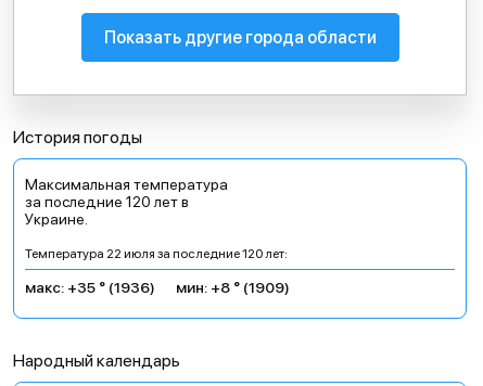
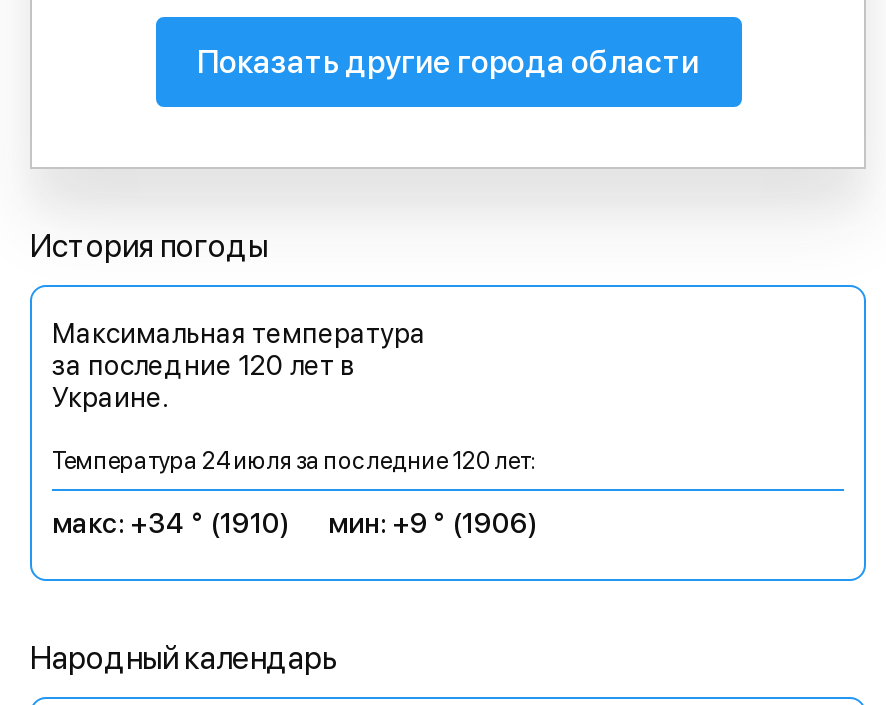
- Температура 22 июля за последние 120 лет:
+ Температура 24 июля за последние 120 лет:

- макс: +35 ° (1936)
+ макс: +34 ° (1910)

- мин: +8 ° (1909)
+ мин: +9 ° (1906)
